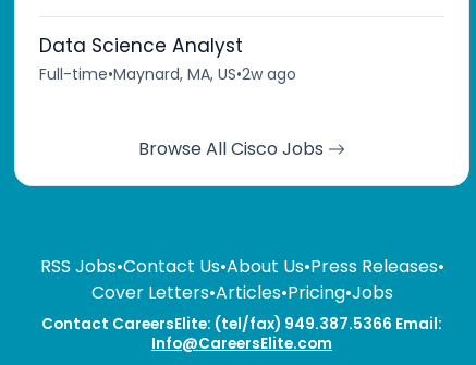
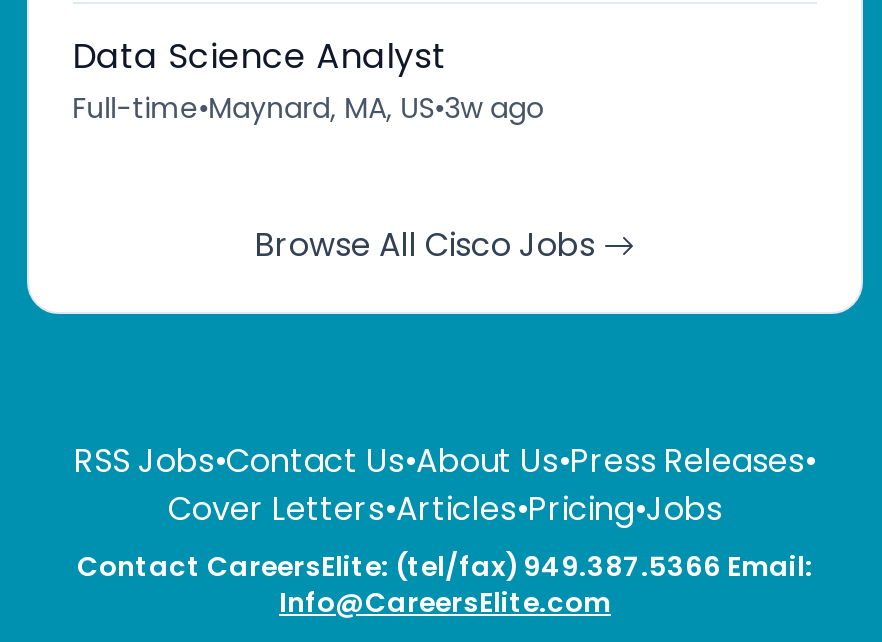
- Full-time•Maynard, MA, US•2w ago
+ Full-time•Maynard, MA, US•3w ago
